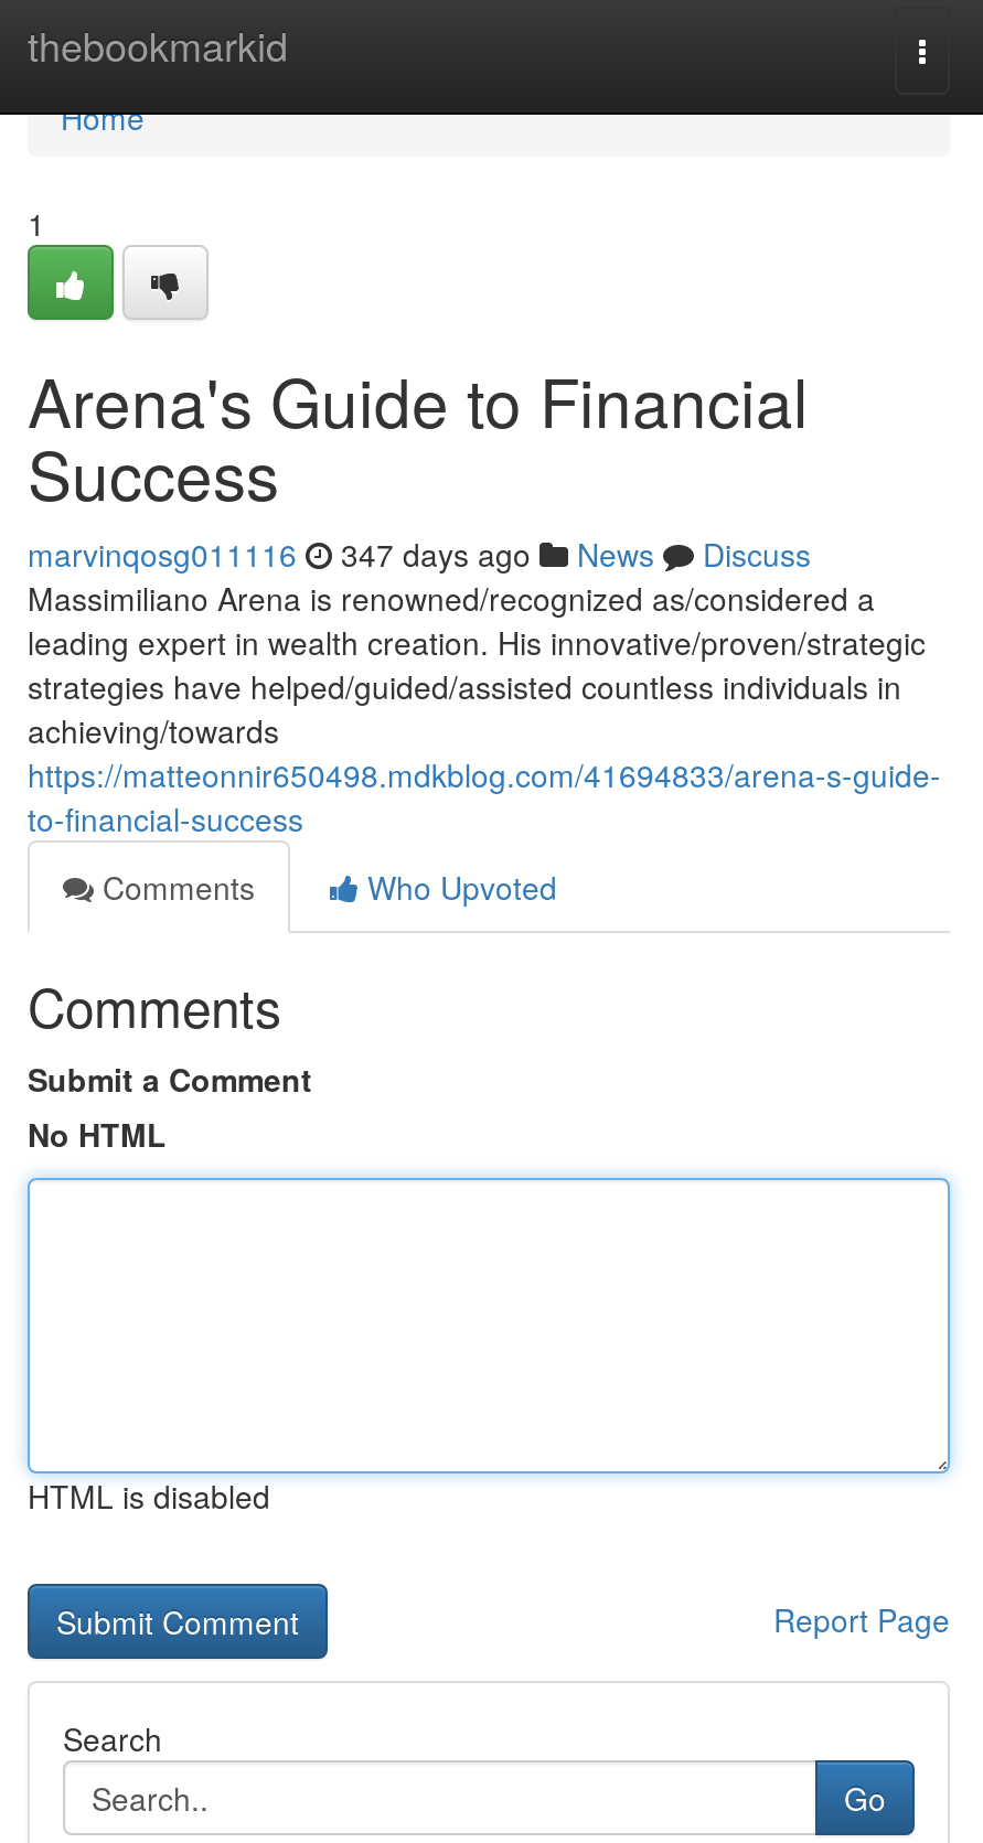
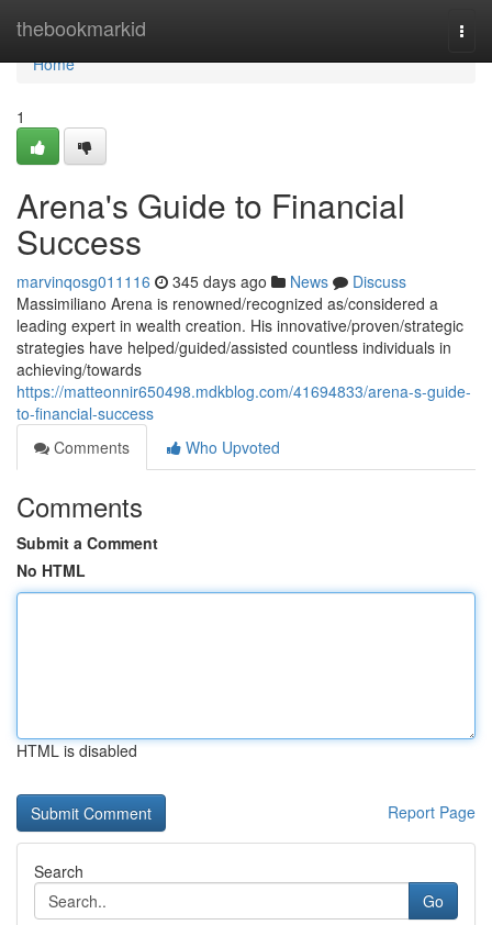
- marvinqosg011116 347 days ago News Discuss
+ marvinqosg011116 345 days ago News Discuss
